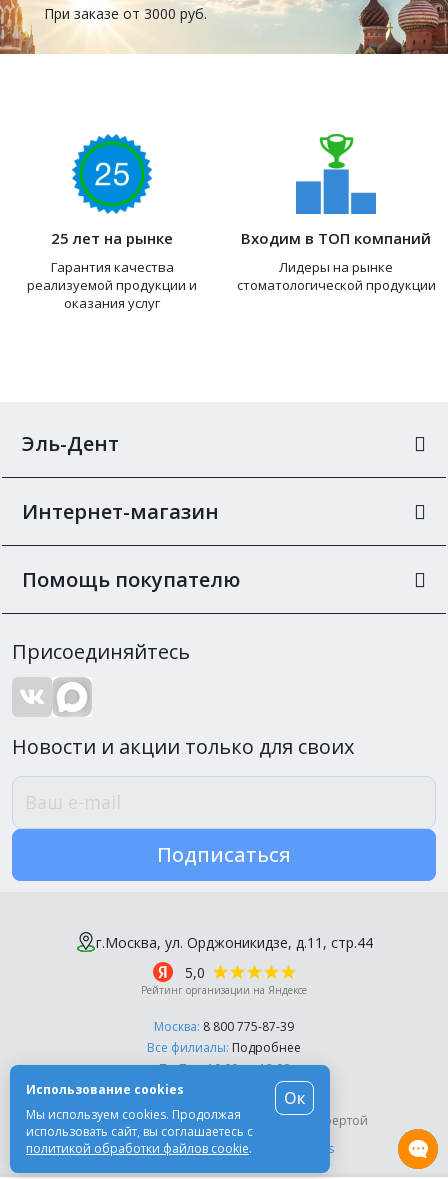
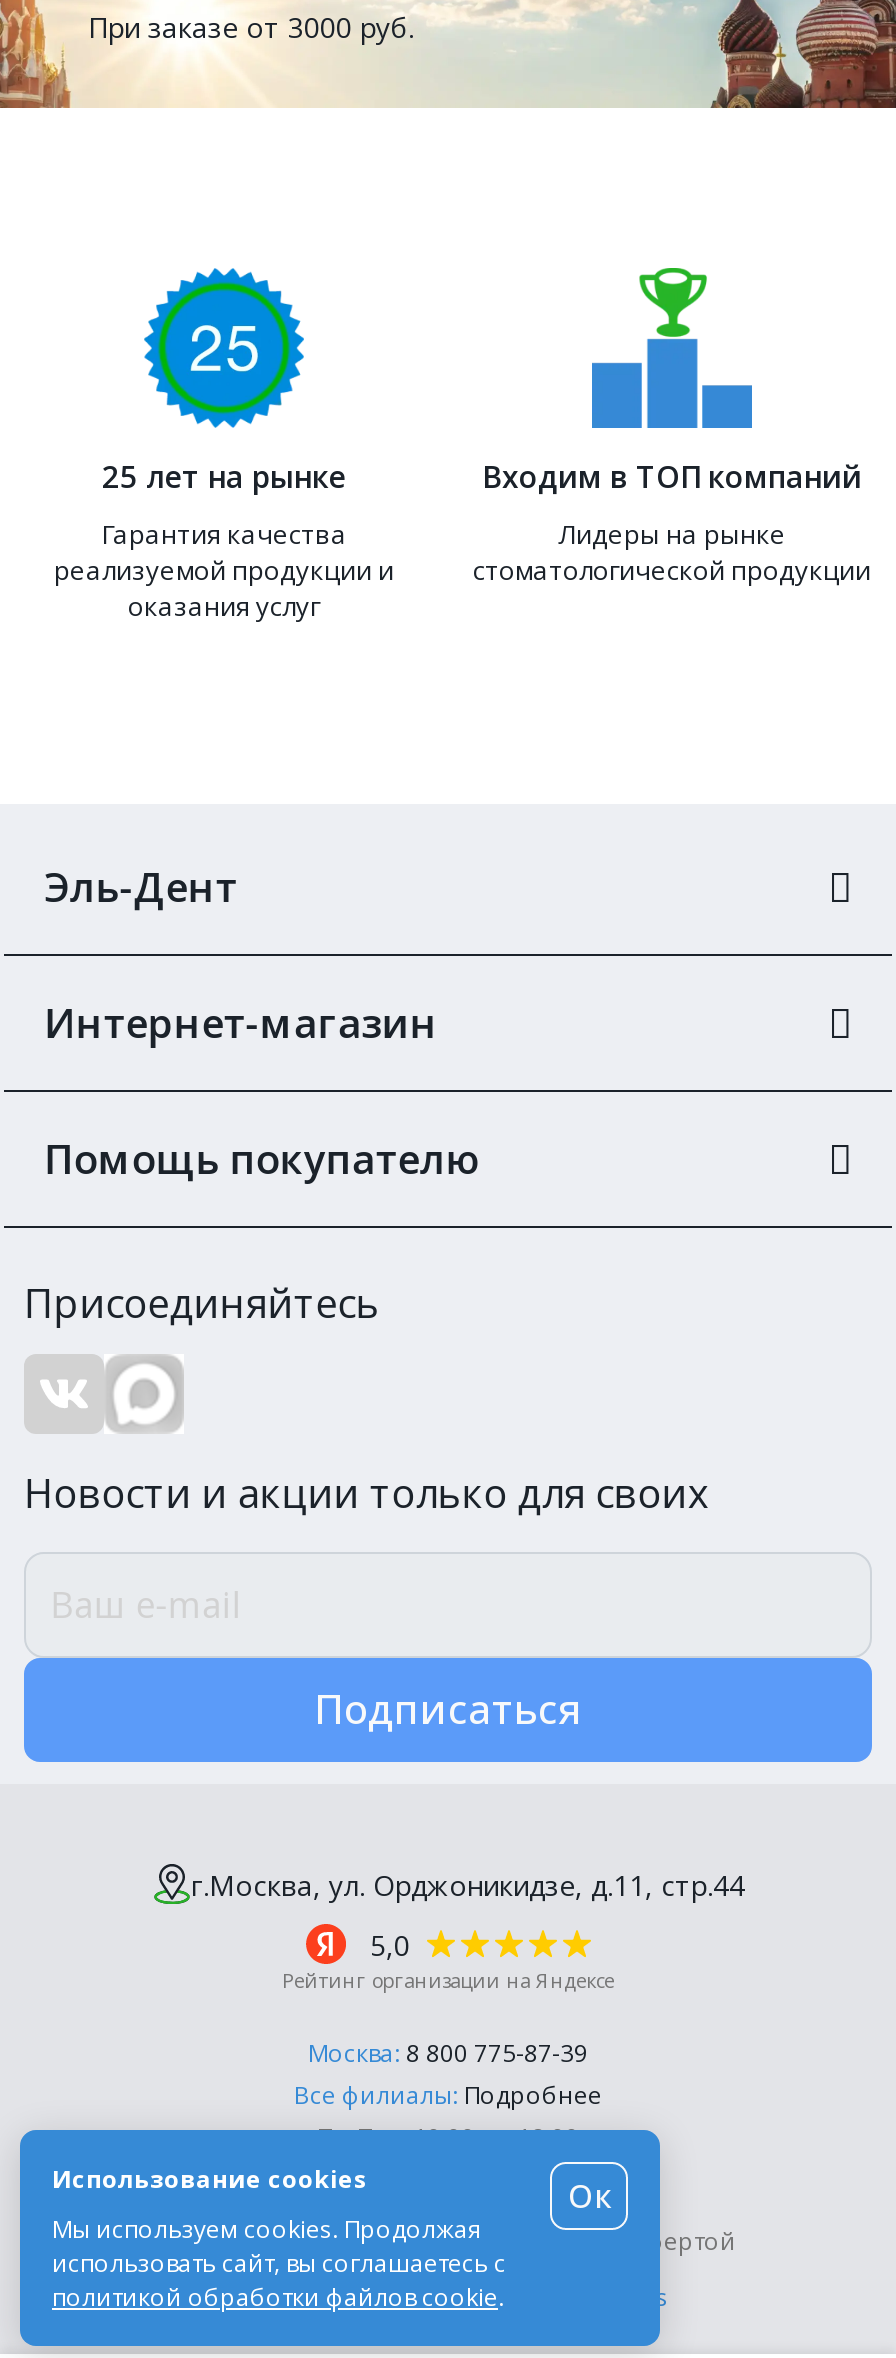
- [image]
